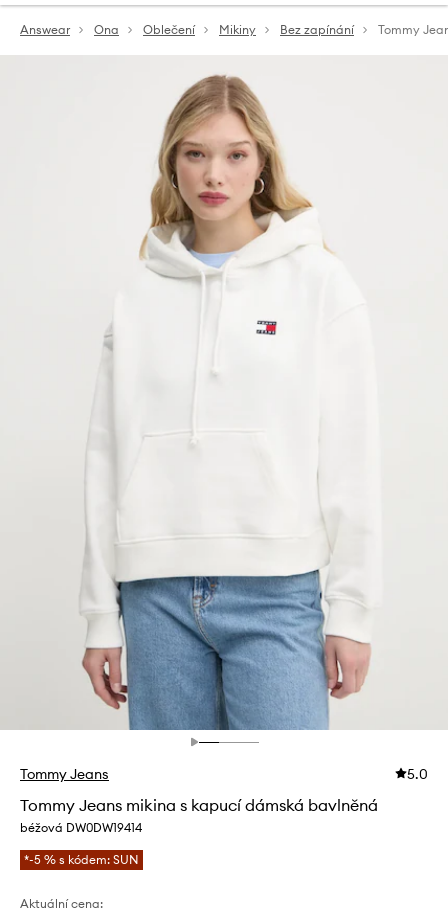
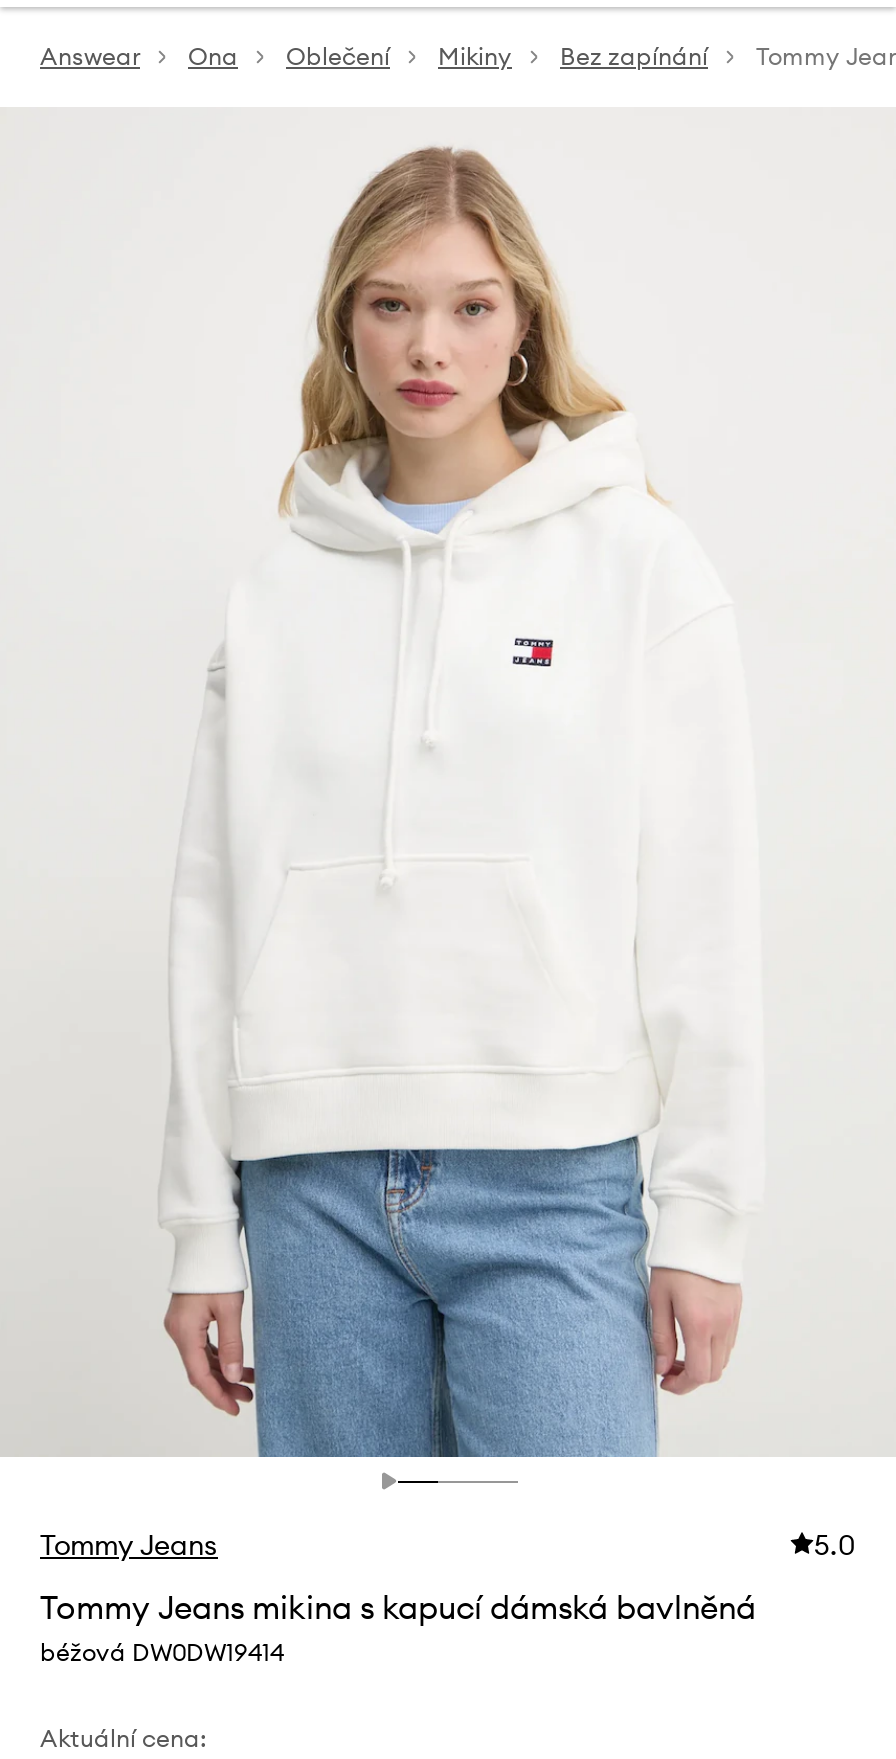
- *-5 % s kódem: SUN
